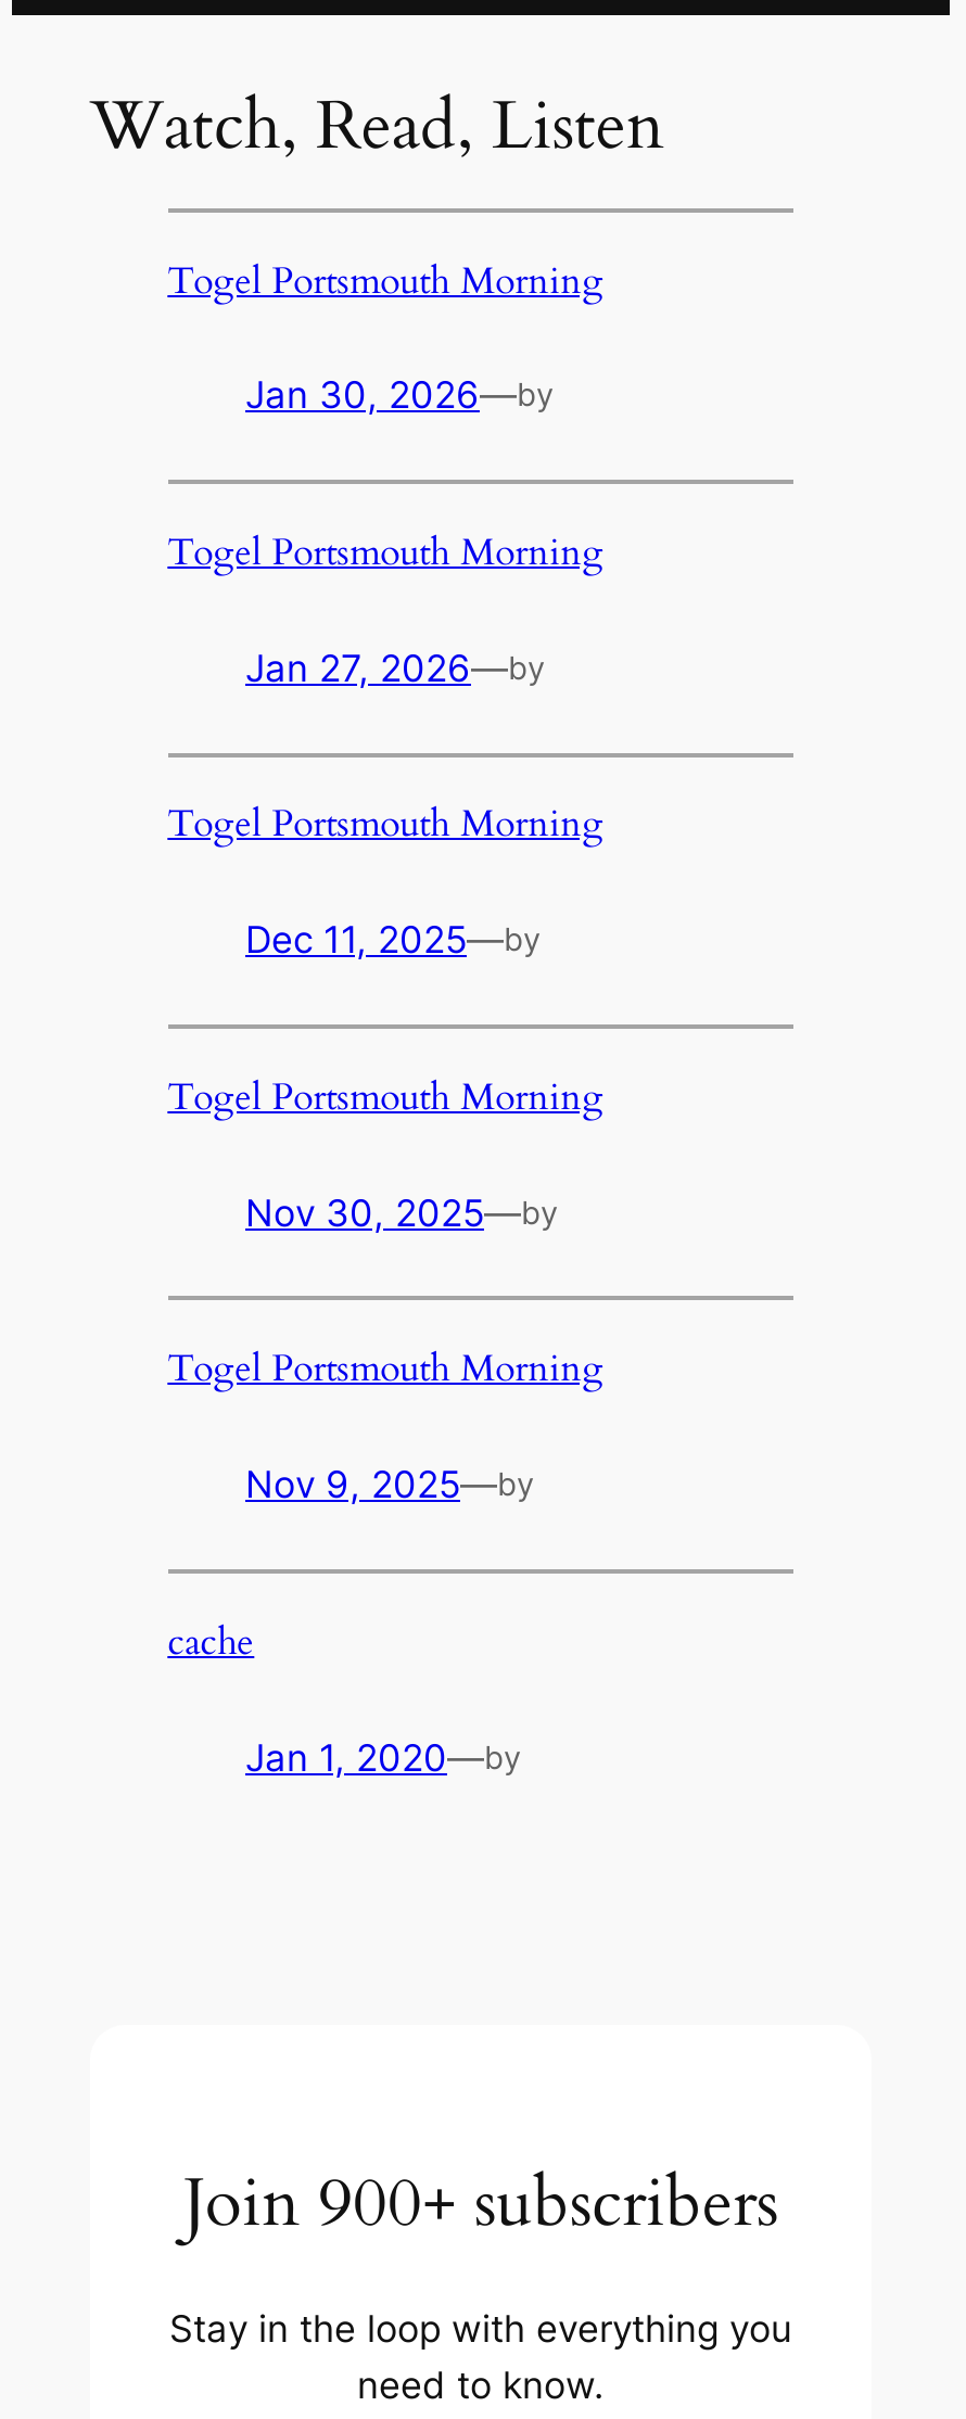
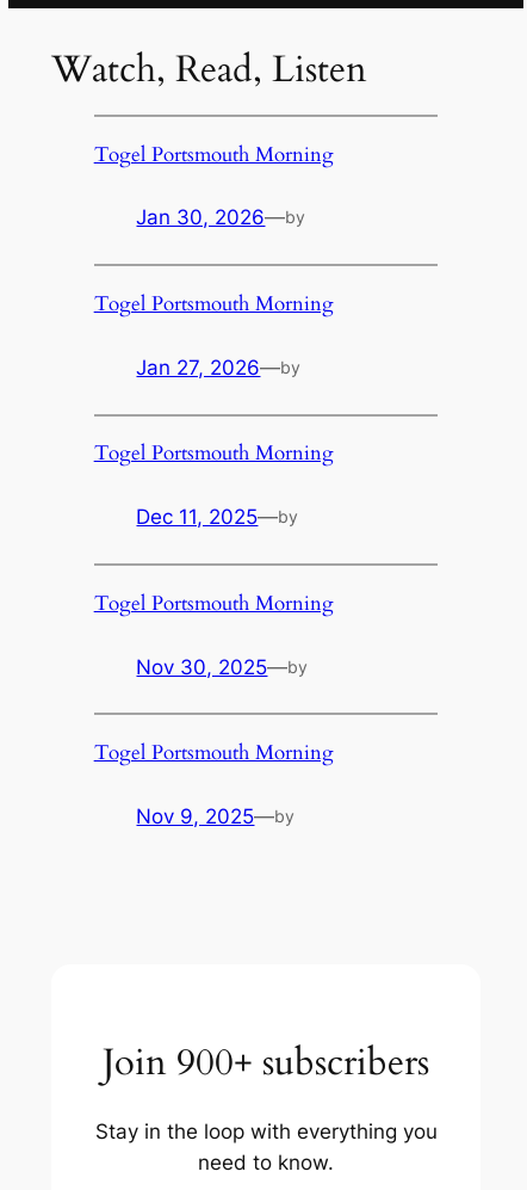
- cache
- Jan 1, 2020—by
